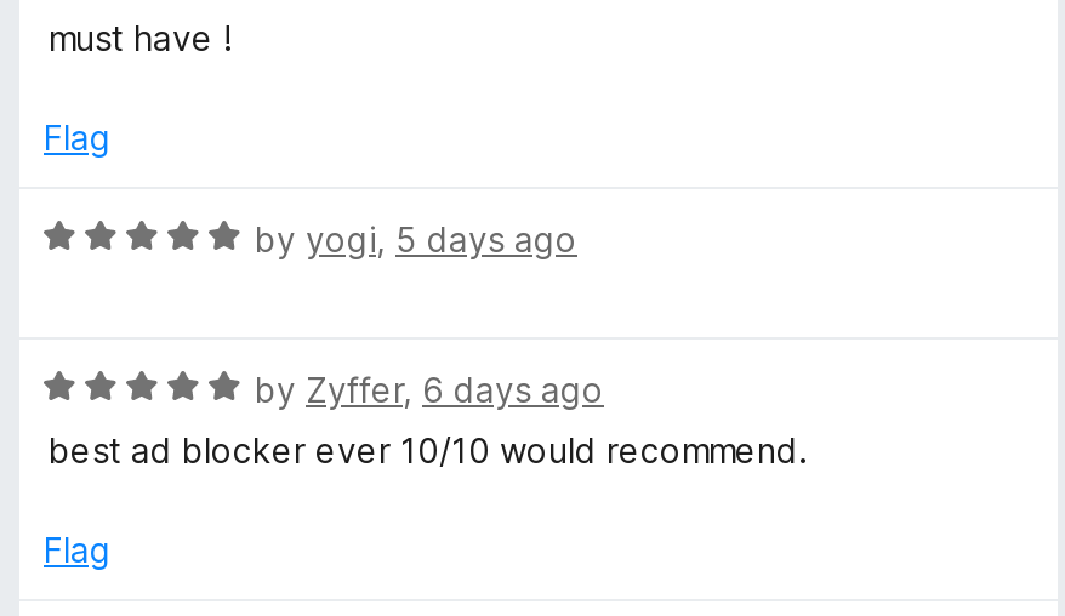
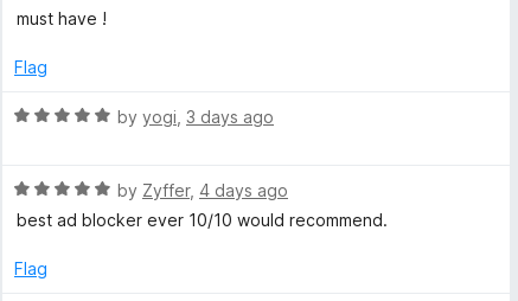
- by yogi, 5 days ago
+ by yogi, 3 days ago

- by Zyffer, 6 days ago
+ by Zyffer, 4 days ago
